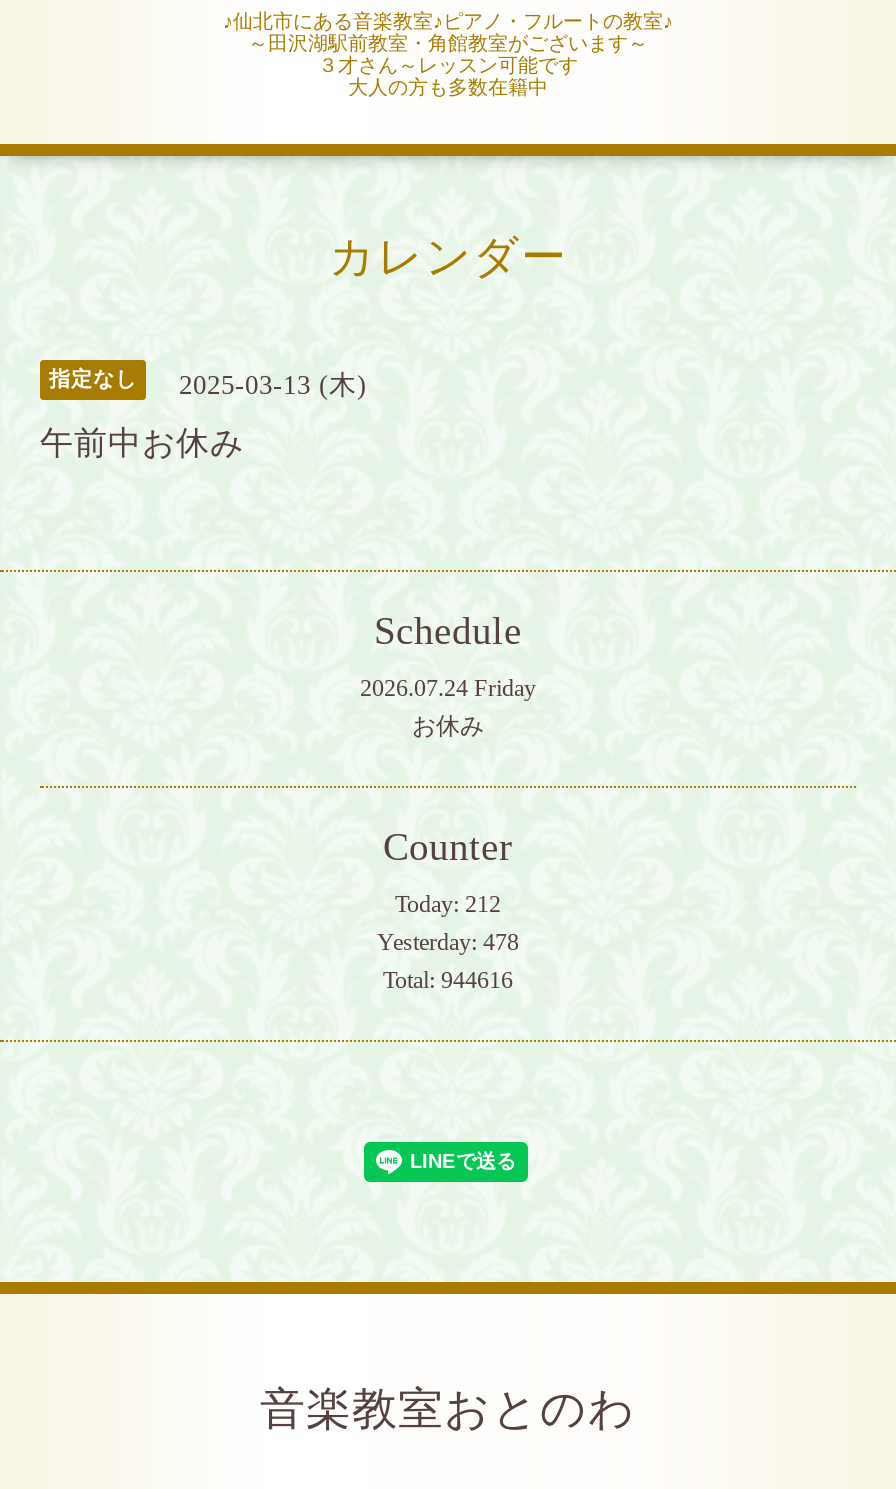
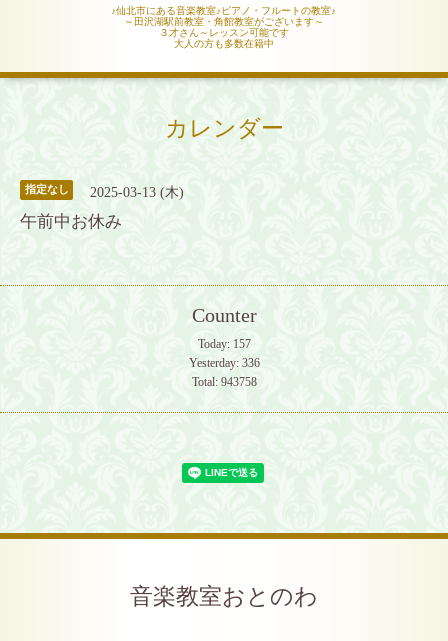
- Schedule
- 2026.07.24 Friday
- お休み

- Today: 212
+ Today: 157

- Yesterday: 478
+ Yesterday: 336

- Total: 944616
+ Total: 943758
